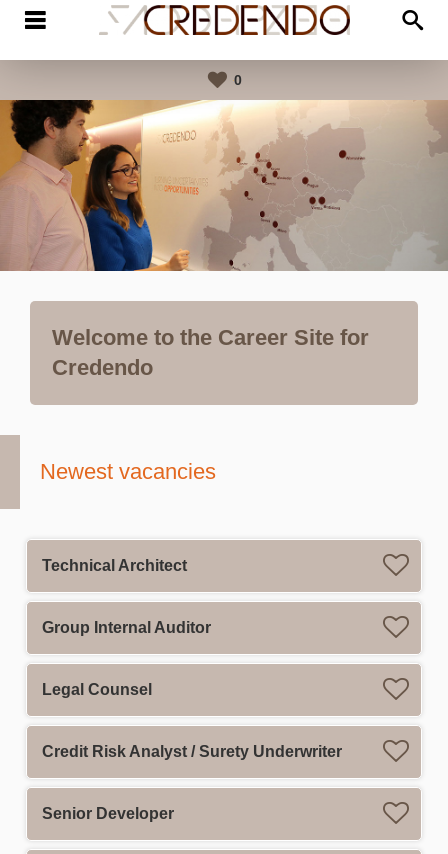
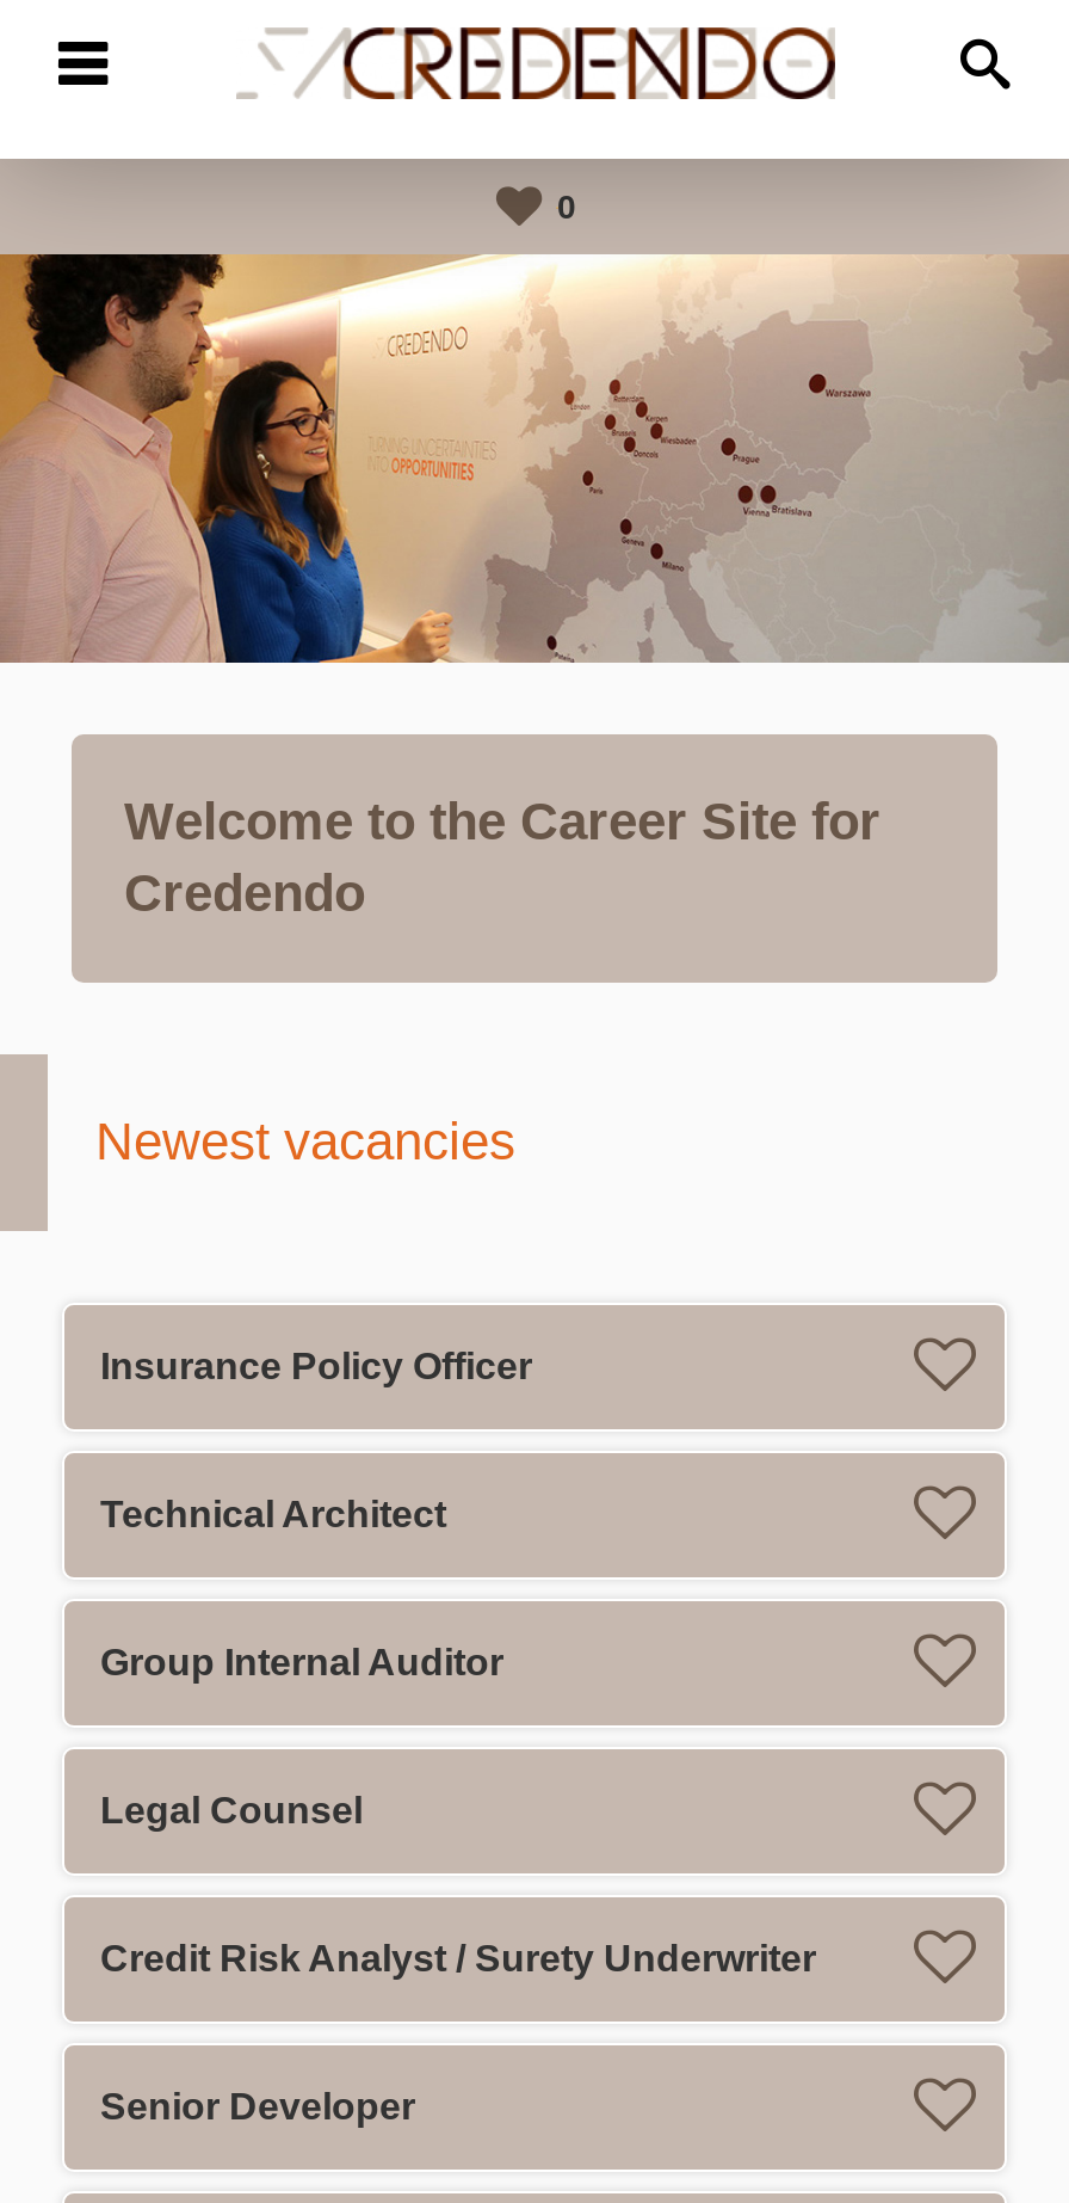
+ Insurance Policy Officer
